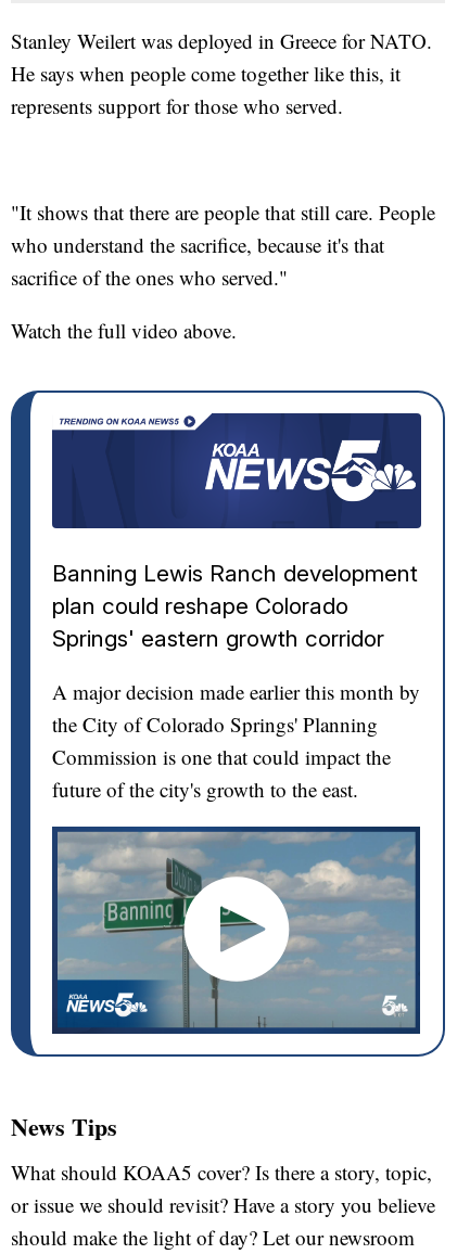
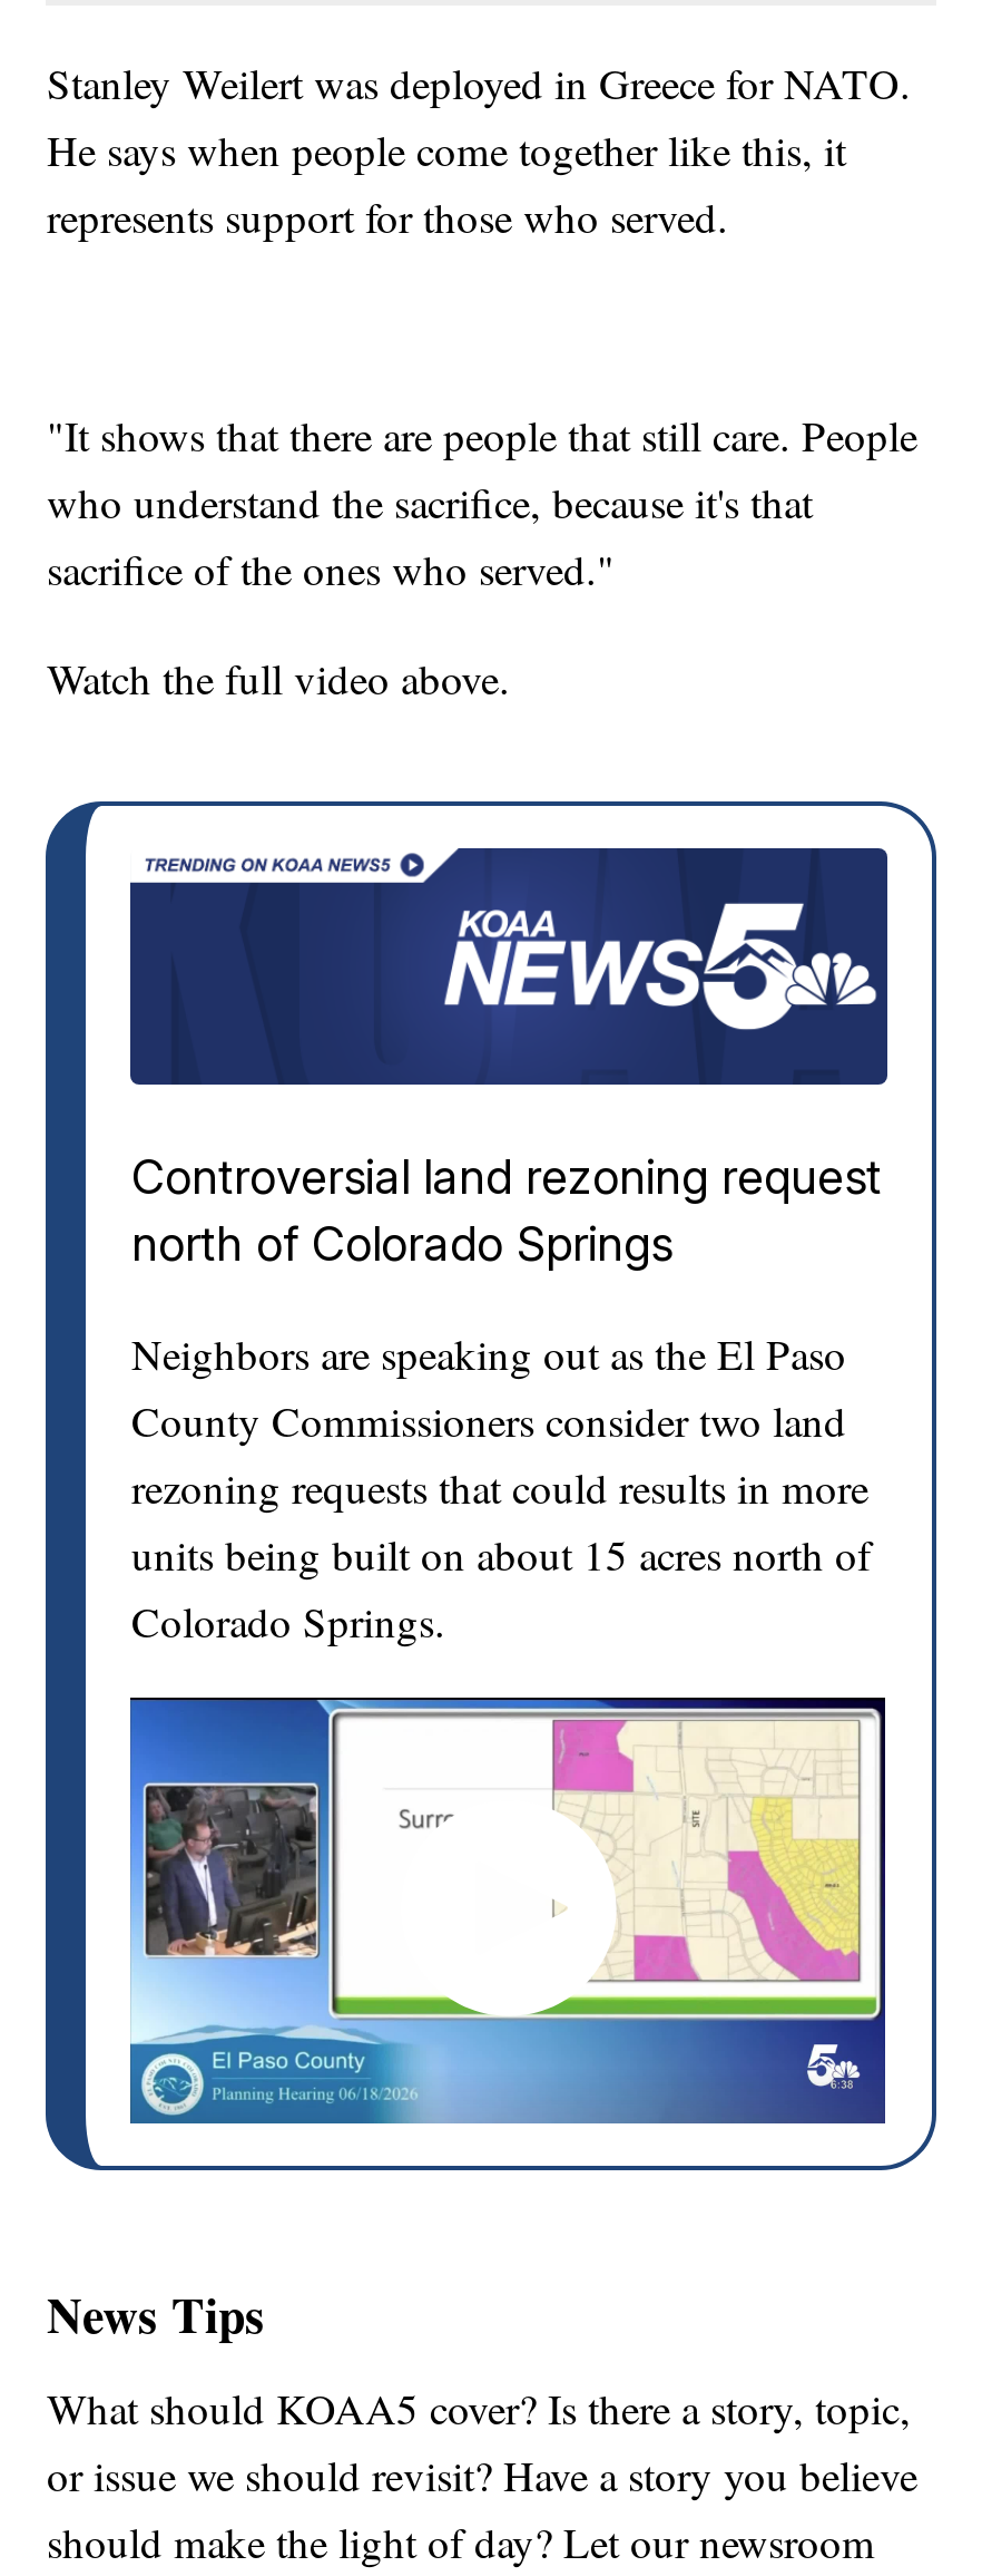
- Banning Lewis Ranch development
- plan could reshape Colorado
- Springs' eastern growth corridor
+ Controversial land rezoning request
+ north of Colorado Springs

- A major decision made earlier this month by
- the City of Colorado Springs' Planning
- Commission is one that could impact the
- future of the city's growth to the east.
+ Neighbors are speaking out as the El Paso
+ County Commissioners consider two land
+ rezoning requests that could results in more
+ units being built on about 15 acres north of
+ Colorado Springs.

- [image]
+ [image]
